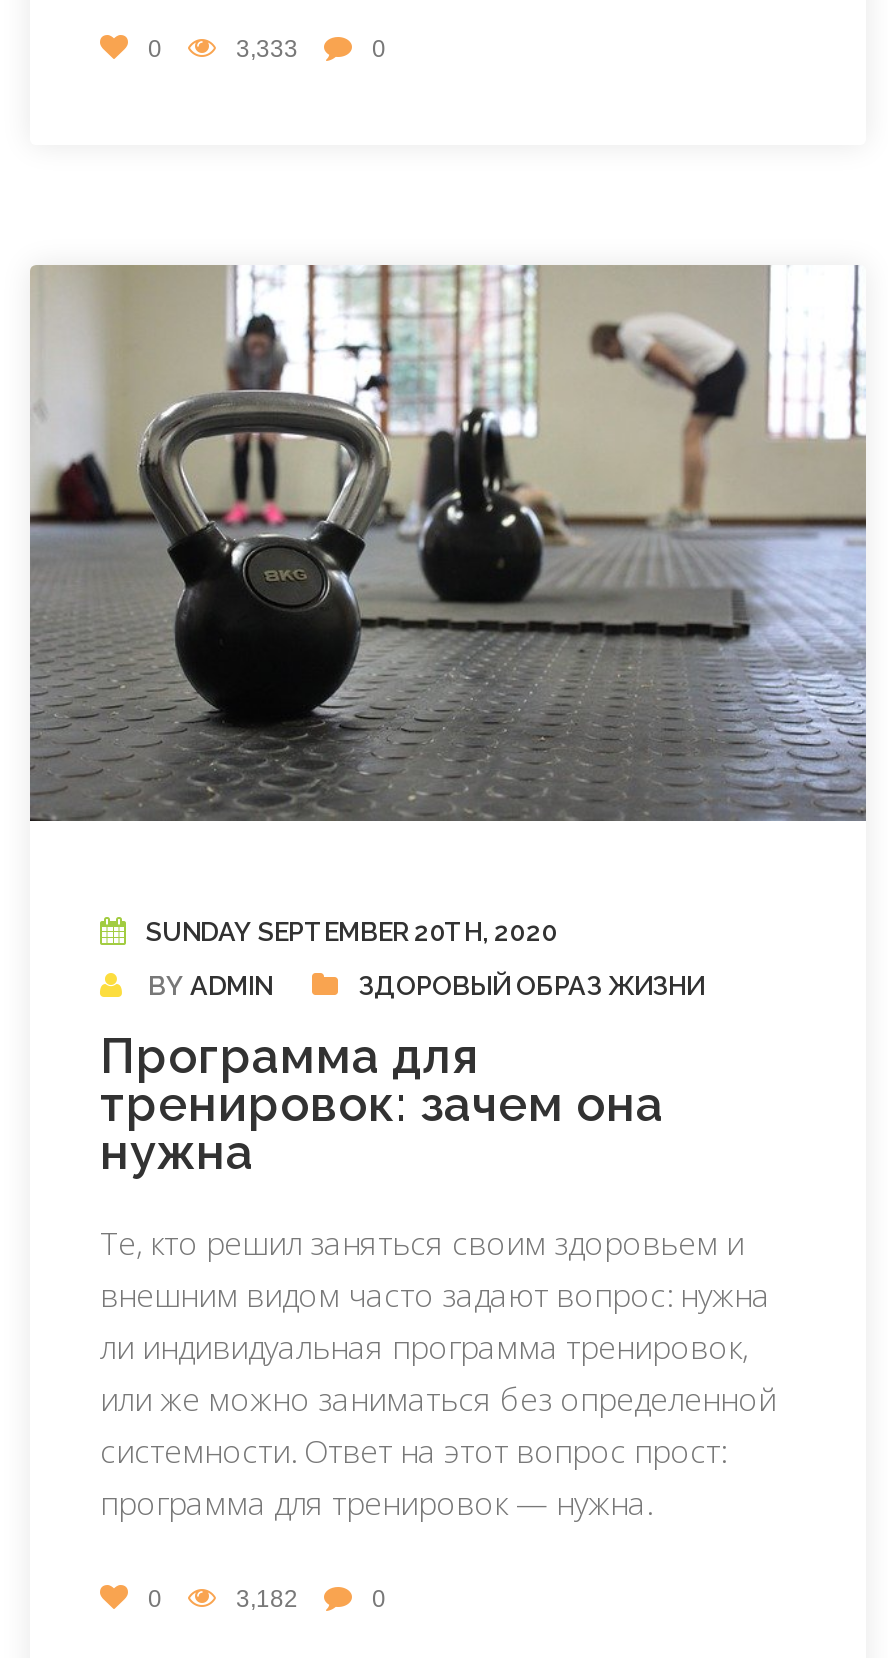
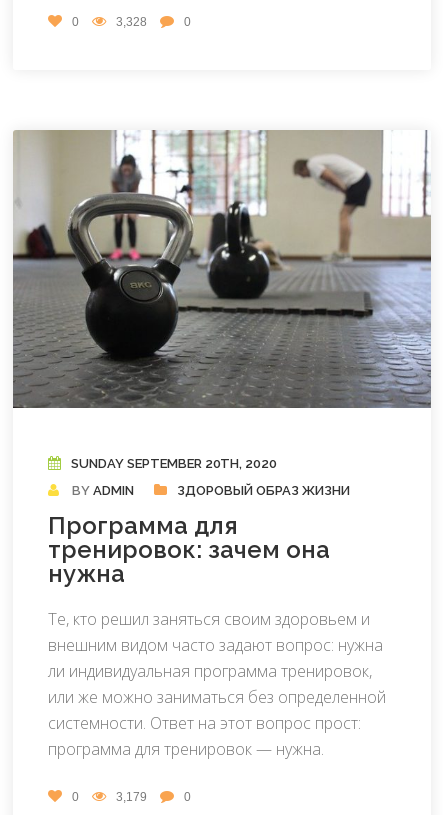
- 3,333
+ 3,328

- 3,182
+ 3,179
